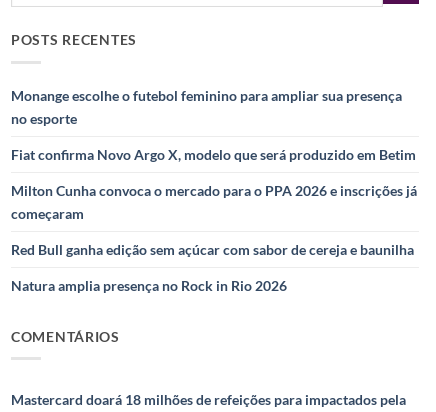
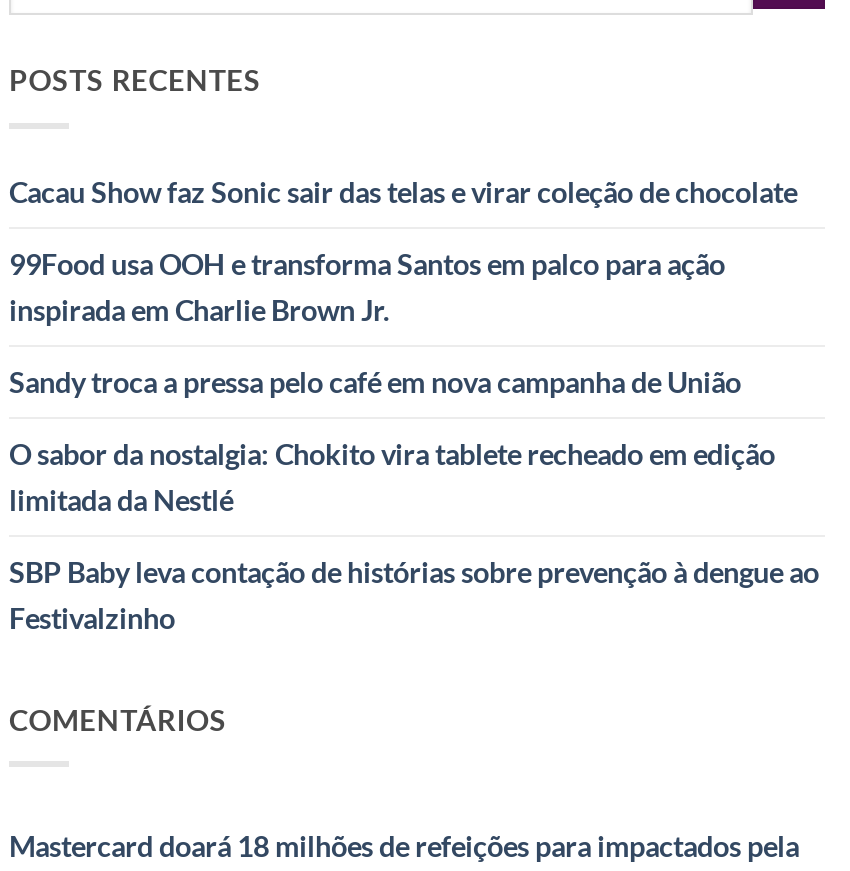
- Monange escolhe o futebol feminino para ampliar sua presença
- no esporte
+ Cacau Show faz Sonic sair das telas e virar coleção de chocolate

- Fiat confirma Novo Argo X, modelo que será produzido em Betim
+ 99Food usa OOH e transforma Santos em palco para ação
+ inspirada em Charlie Brown Jr.

- Milton Cunha convoca o mercado para o PPA 2026 e inscrições já
- começaram
+ Sandy troca a pressa pelo café em nova campanha de União

- Red Bull ganha edição sem açúcar com sabor de cereja e baunilha
+ O sabor da nostalgia: Chokito vira tablete recheado em edição
+ limitada da Nestlé

- Natura amplia presença no Rock in Rio 2026
+ SBP Baby leva contação de histórias sobre prevenção à dengue ao
+ Festivalzinho
